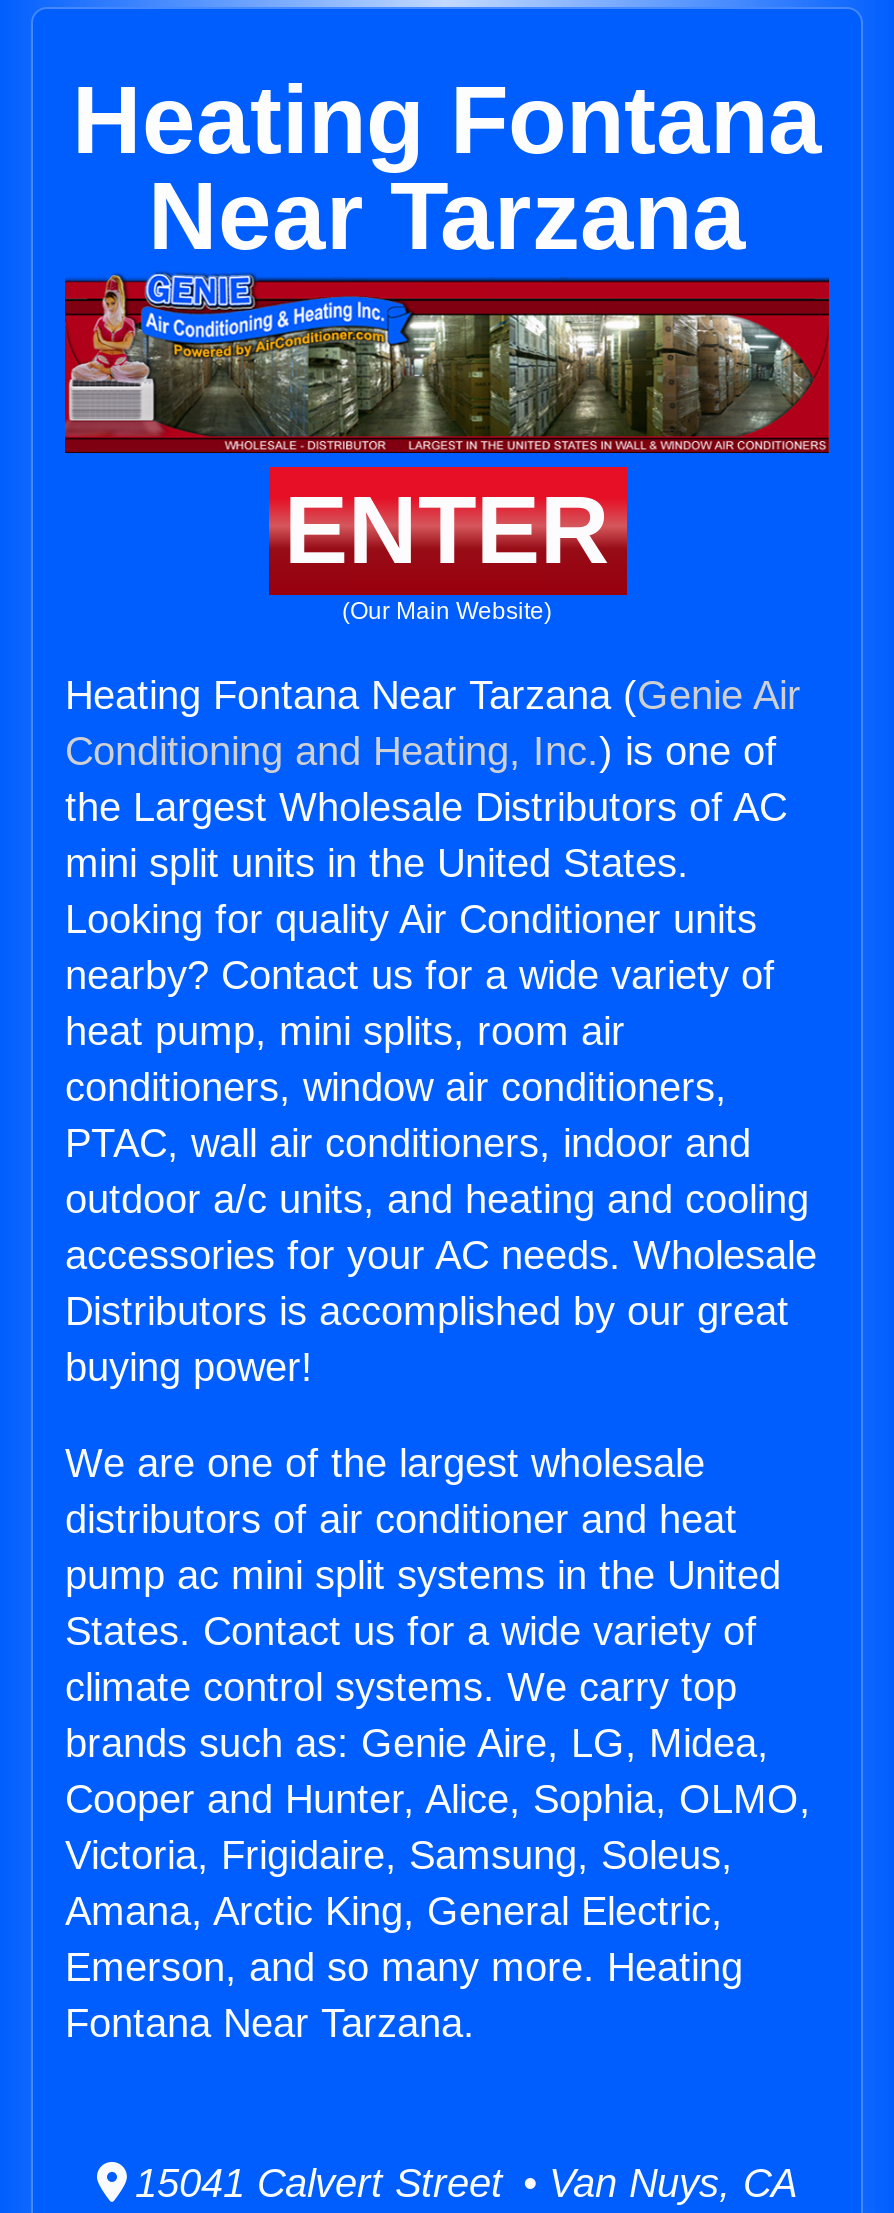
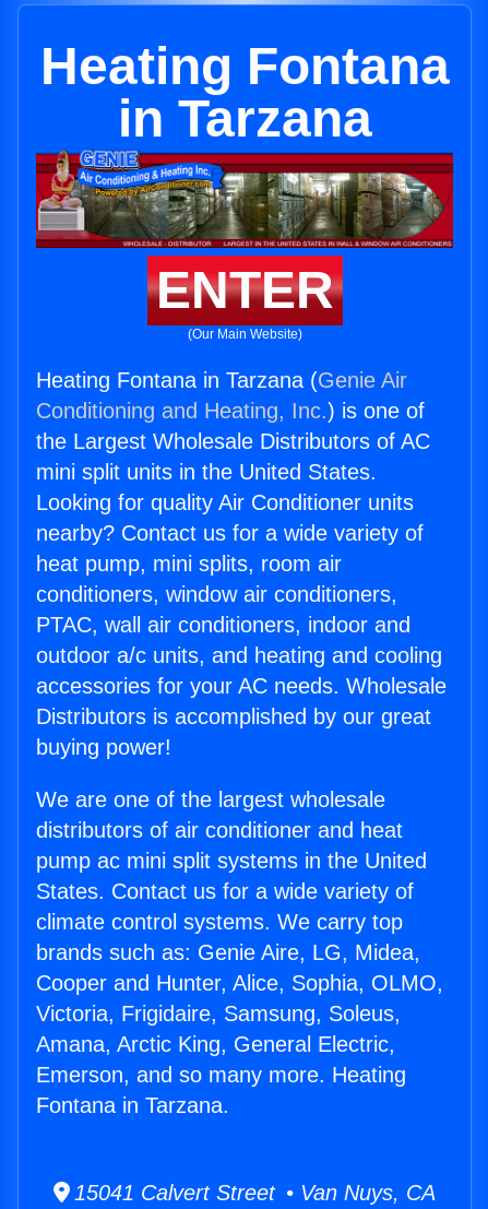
- Near Tarzana
+ in Tarzana

- Heating Fontana Near Tarzana (Genie Air
+ Heating Fontana in Tarzana (Genie Air

- Fontana Near Tarzana.
+ Fontana in Tarzana.
